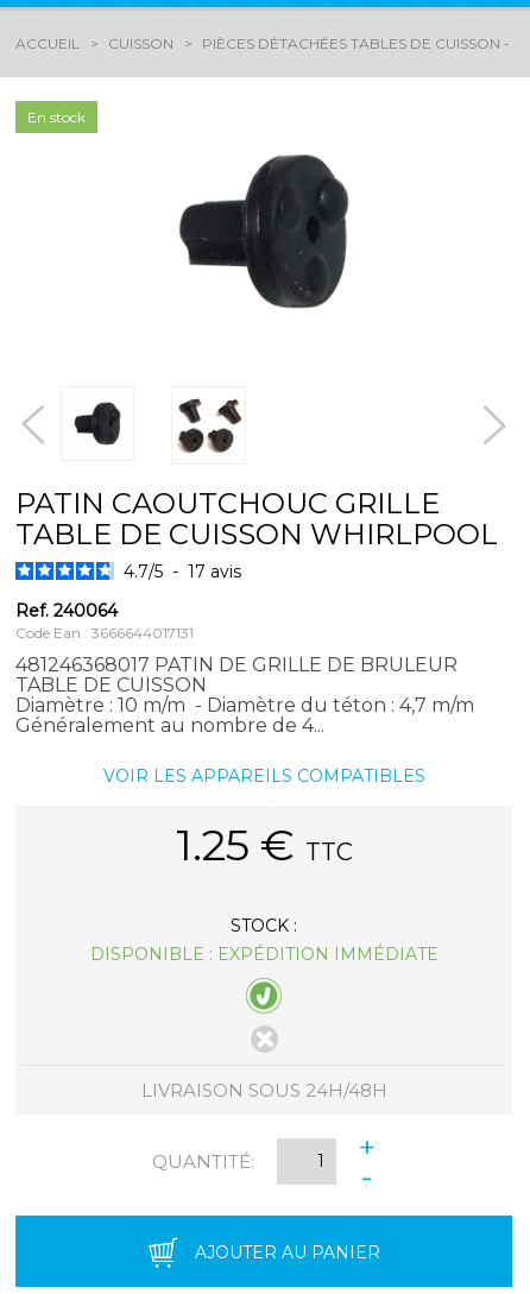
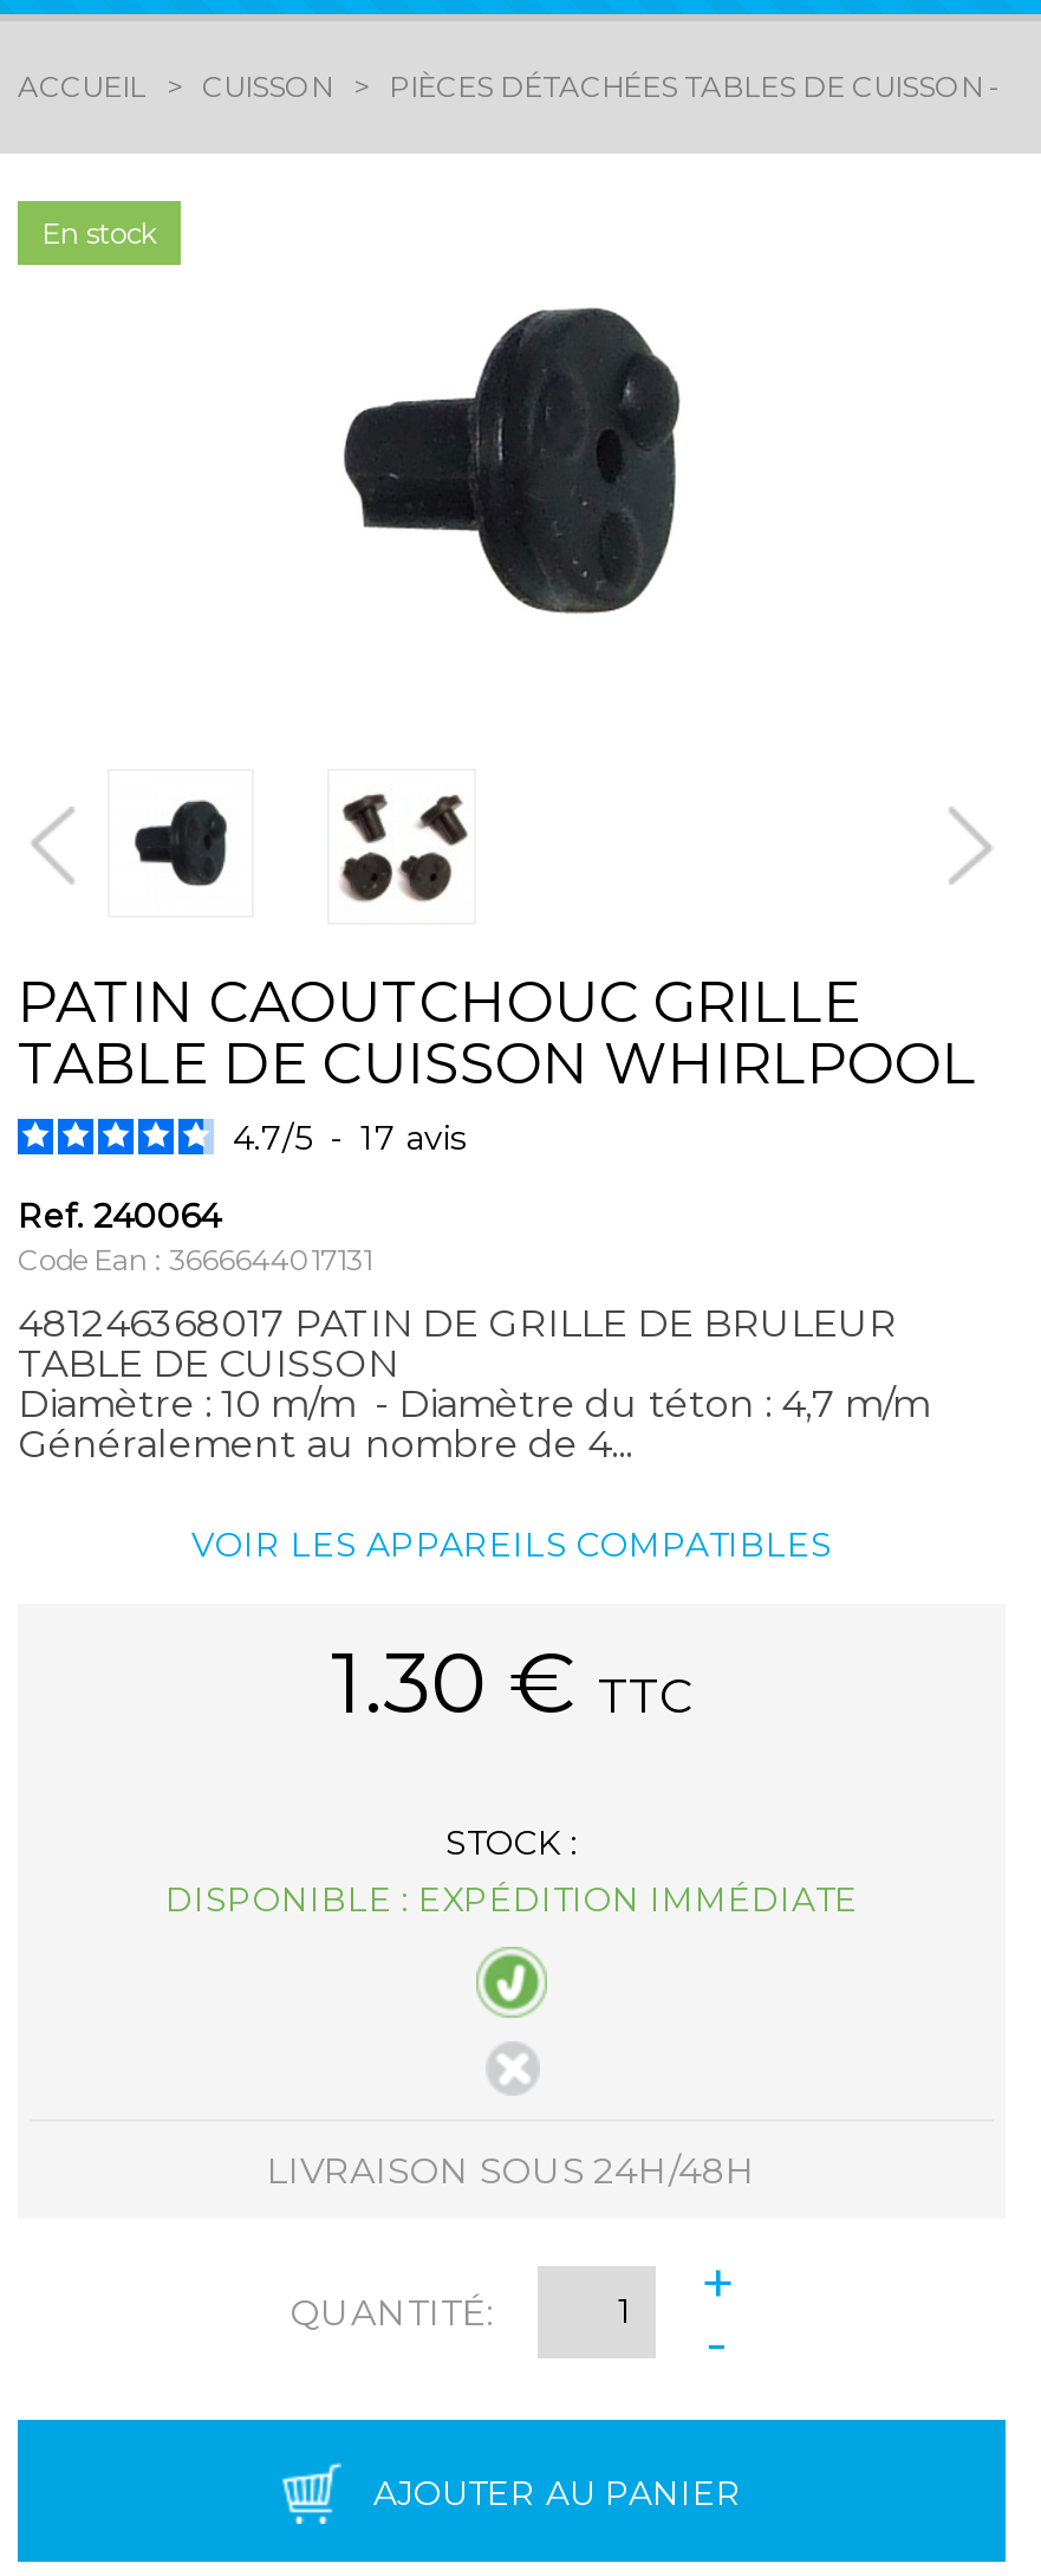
- 1.25 € TTC
+ 1.30 € TTC
